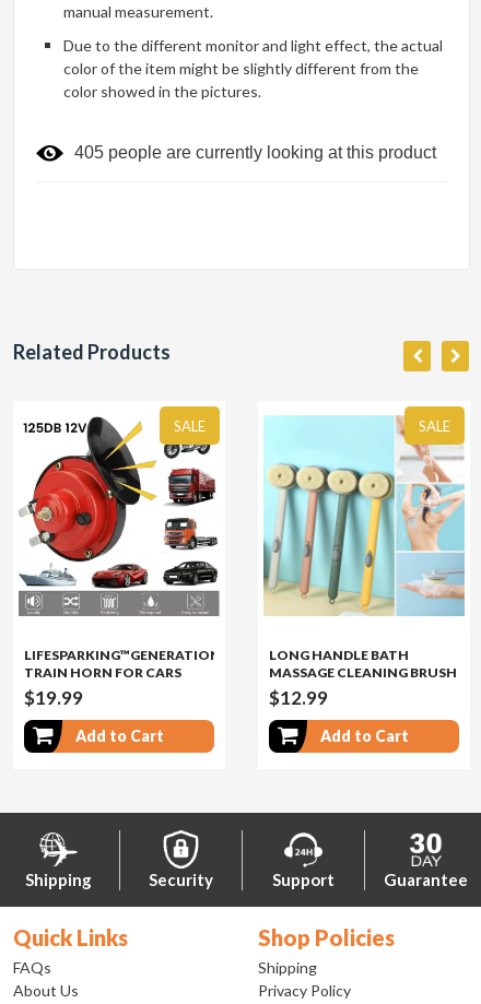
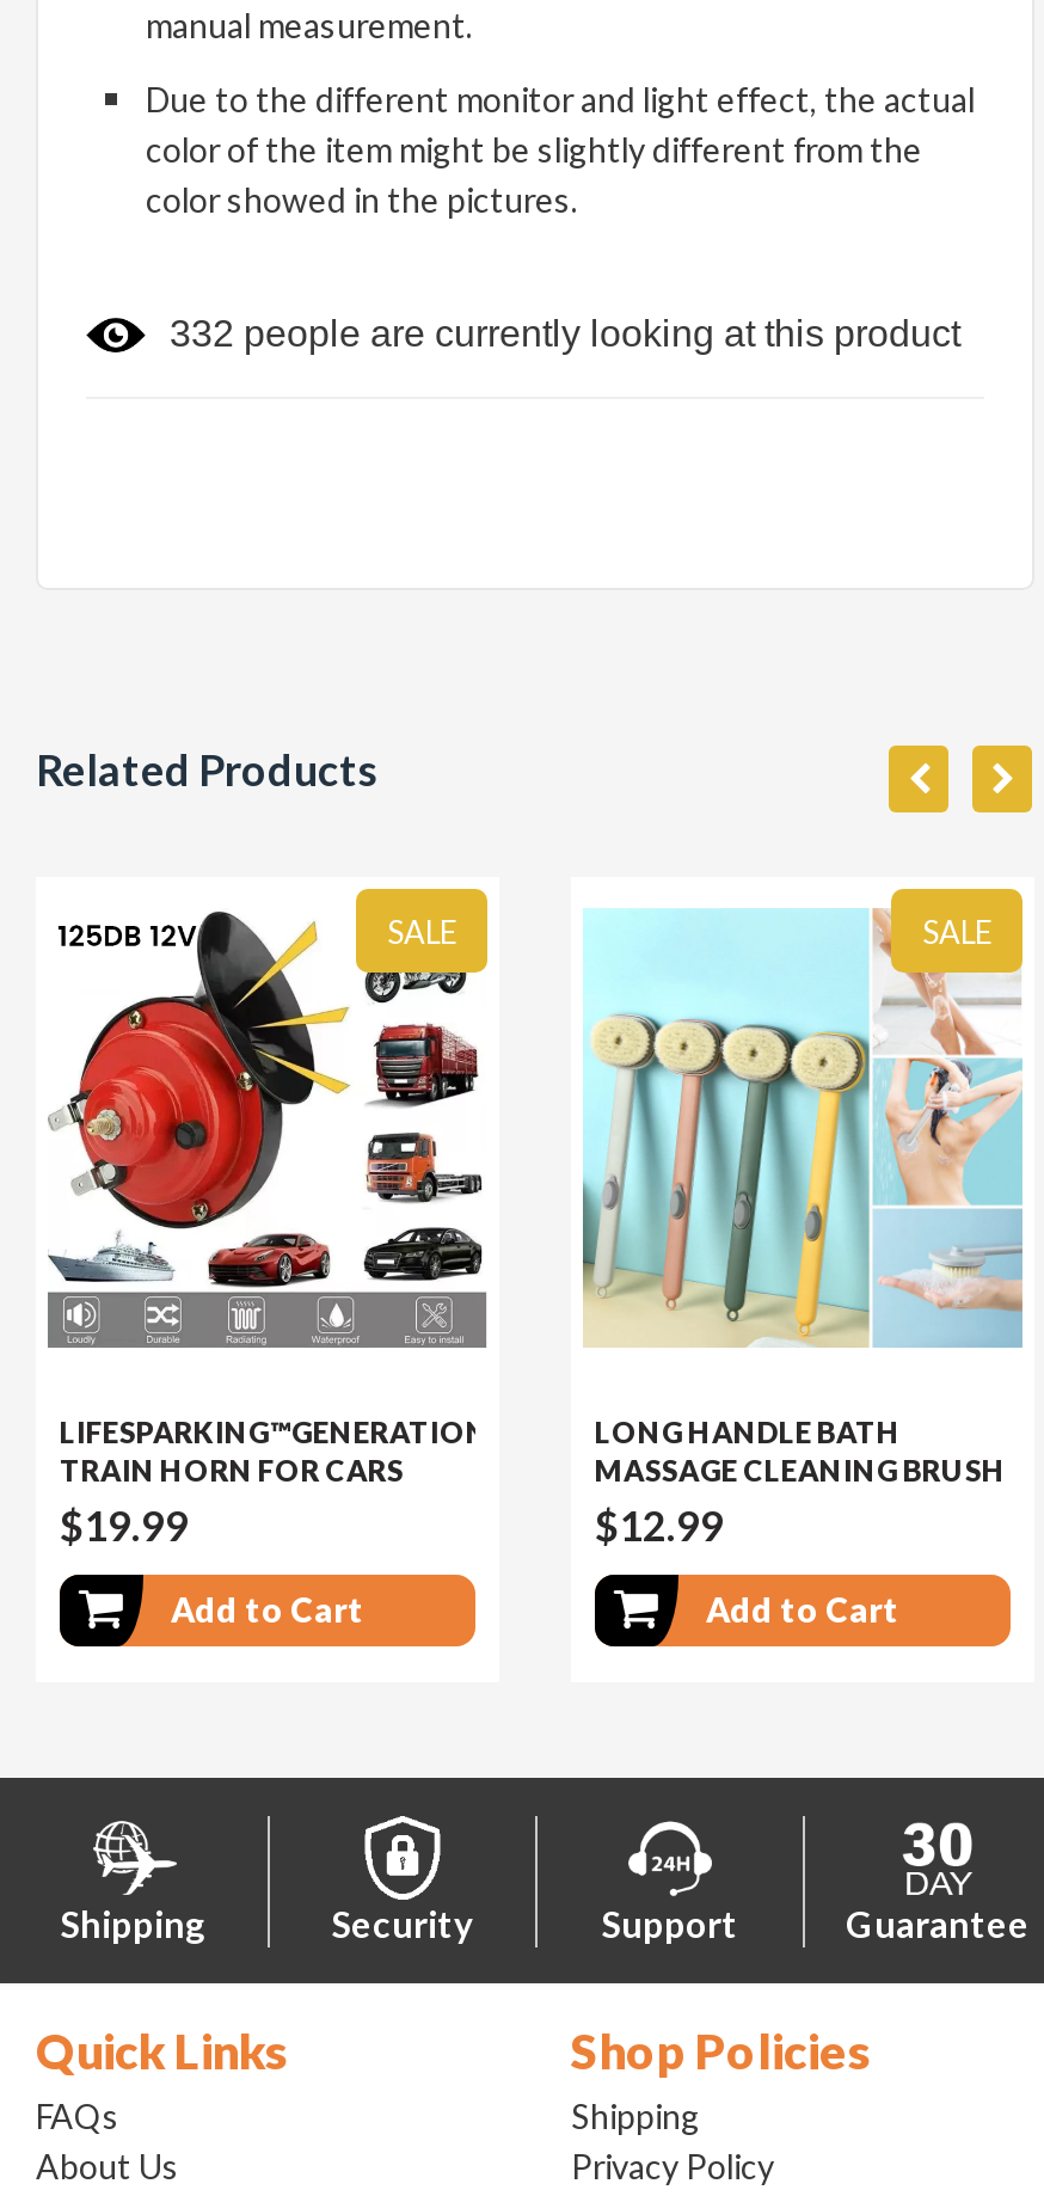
- 405 people are currently looking at this product
+ 332 people are currently looking at this product
